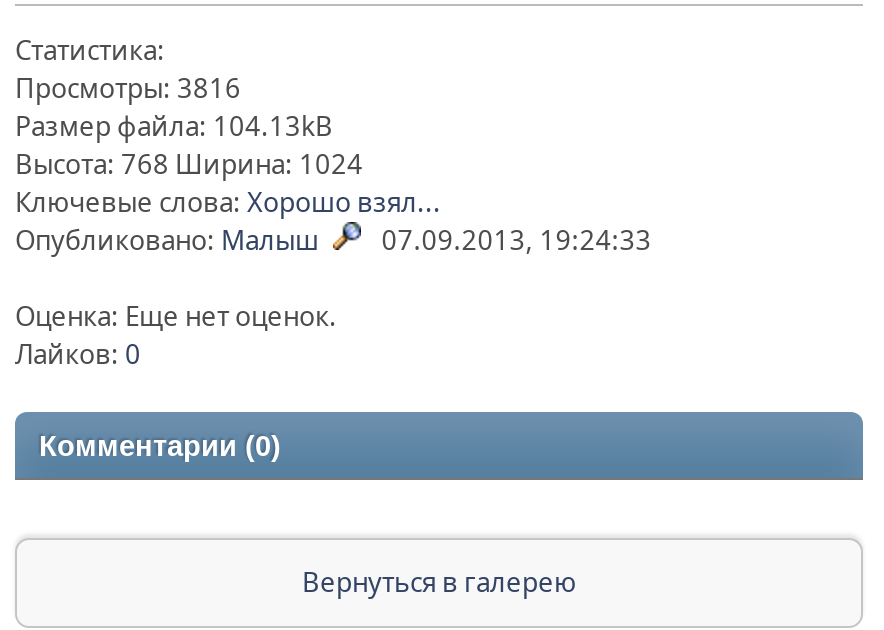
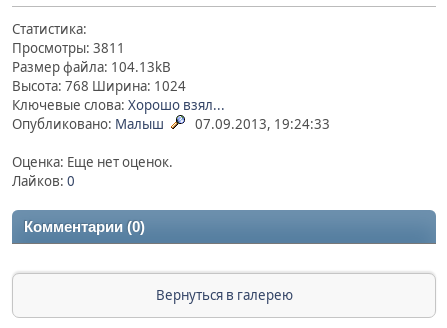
- Просмотры: 3816
+ Просмотры: 3811
